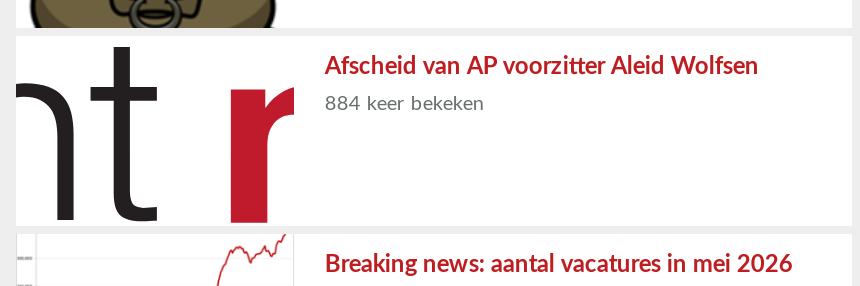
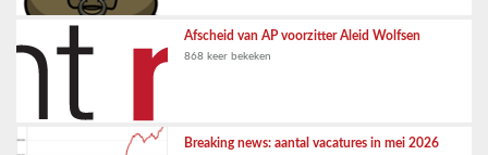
- 884 keer bekeken
+ 868 keer bekeken
